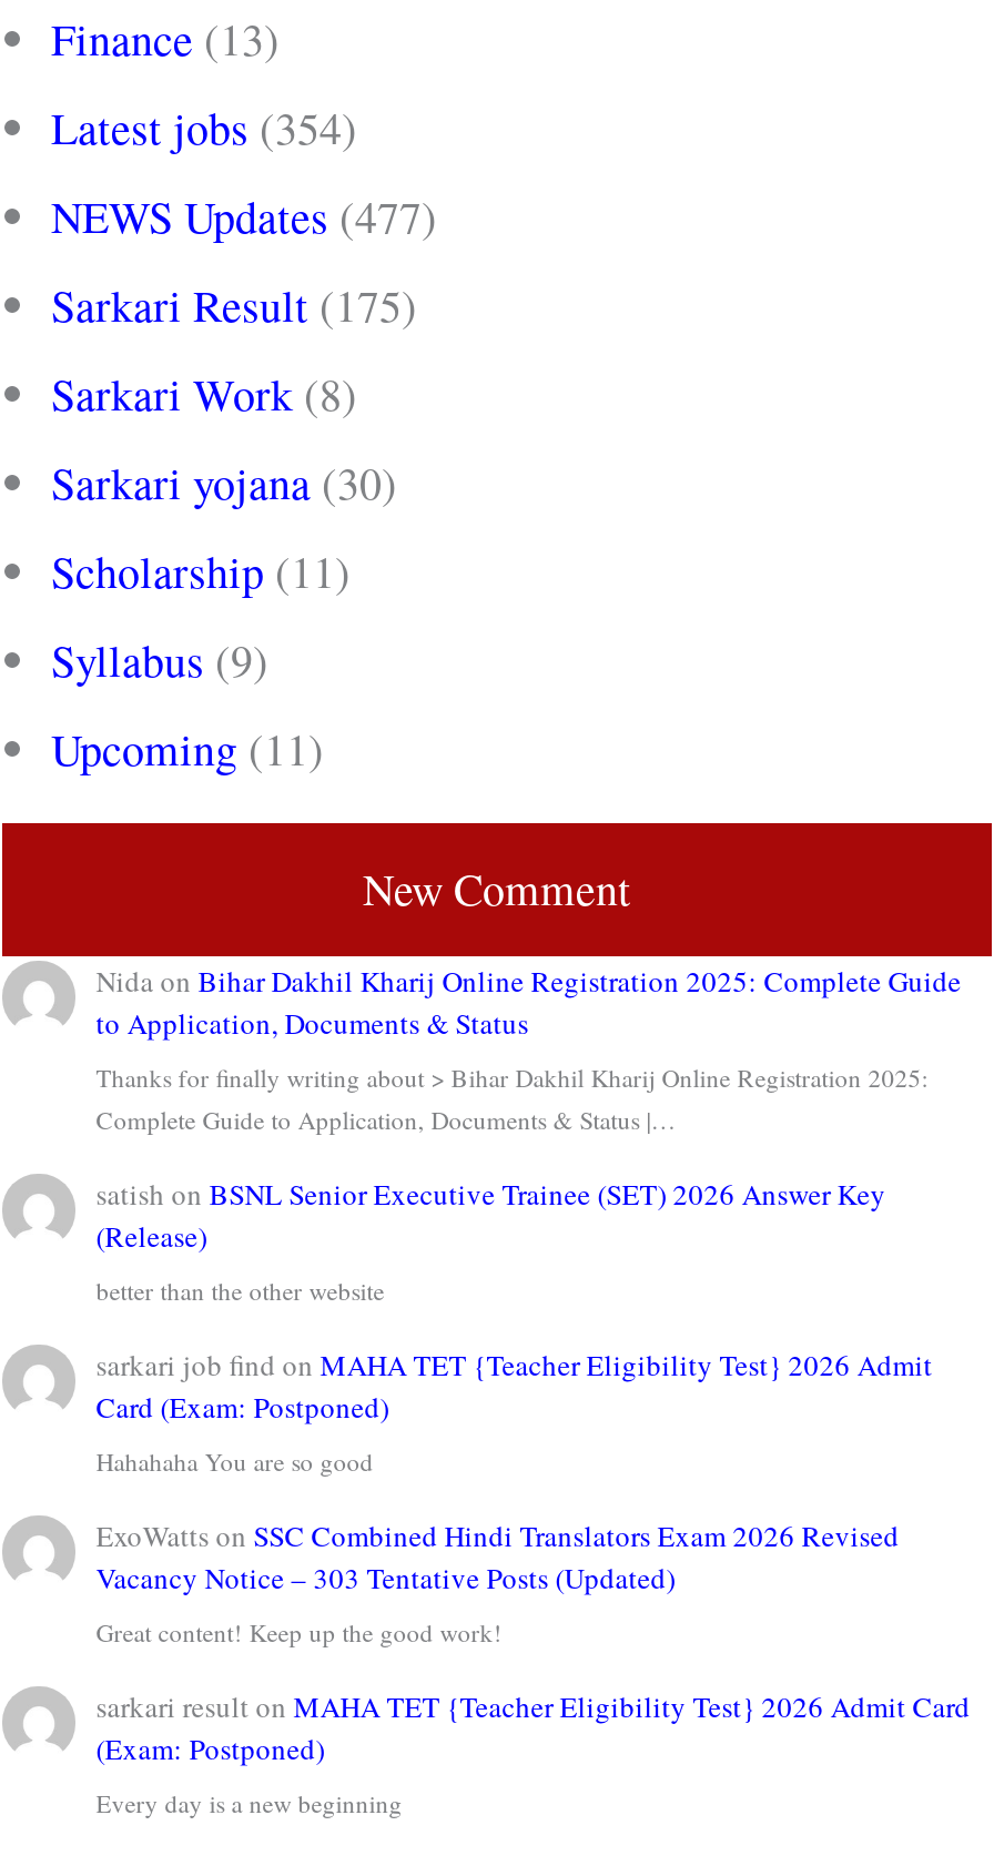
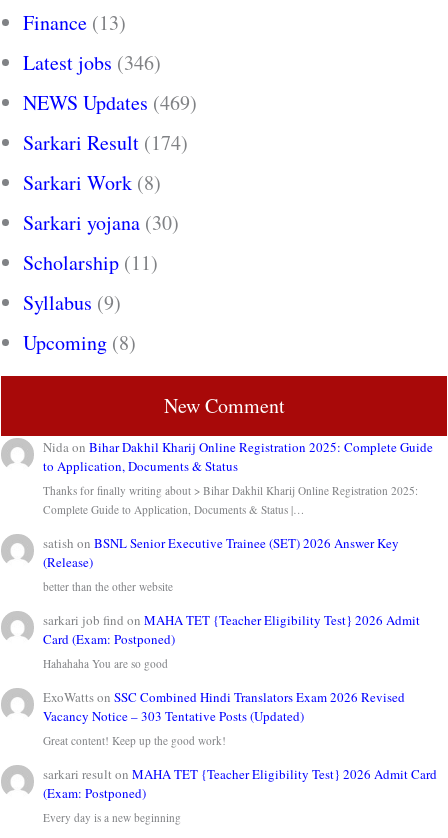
- Latest jobs (354)
+ Latest jobs (346)

- NEWS Updates (477)
+ NEWS Updates (469)

- Sarkari Result (175)
+ Sarkari Result (174)

- Upcoming (11)
+ Upcoming (8)
